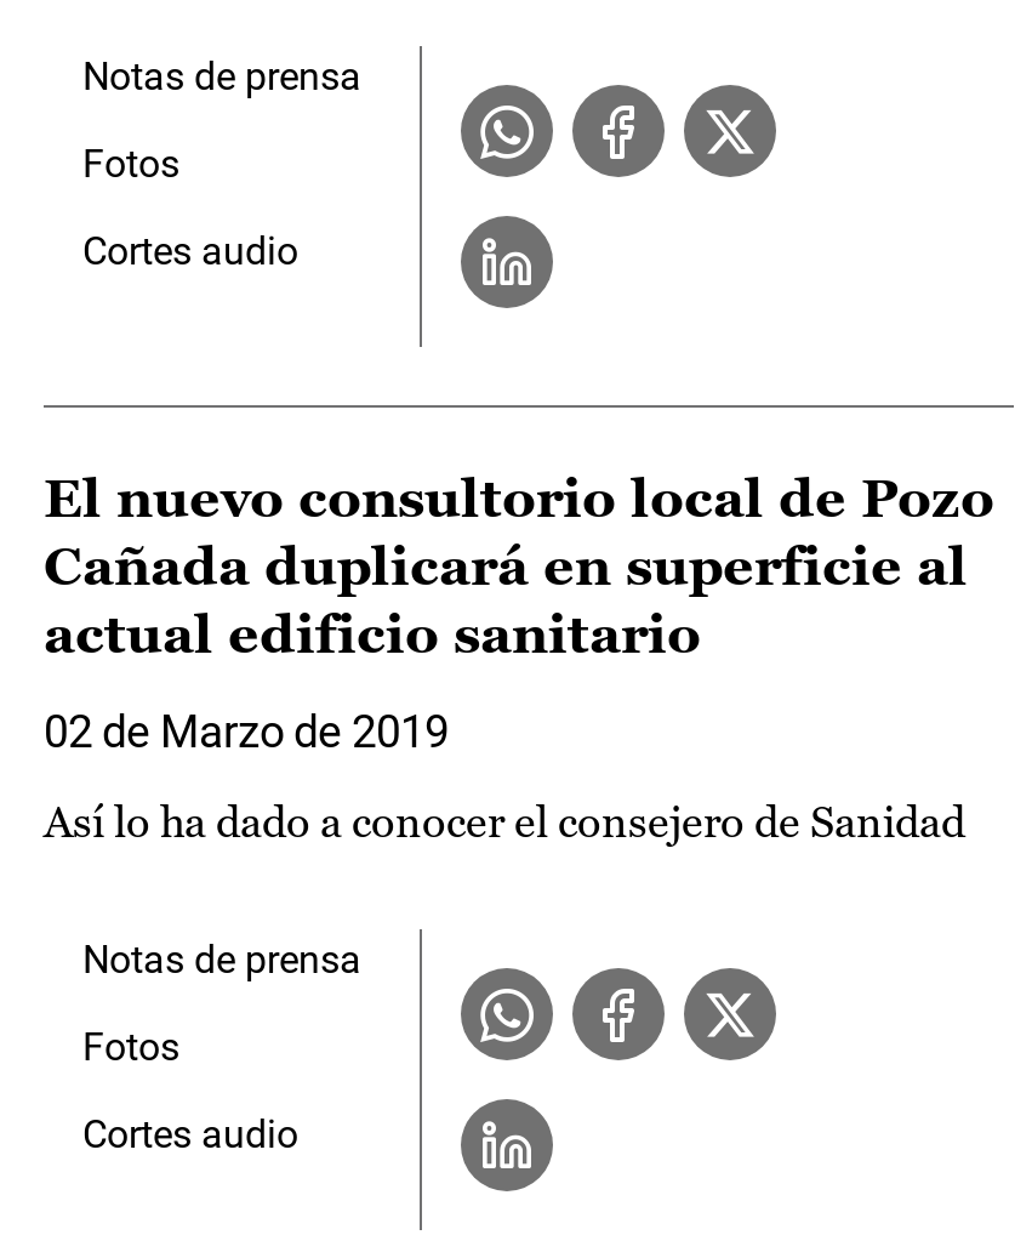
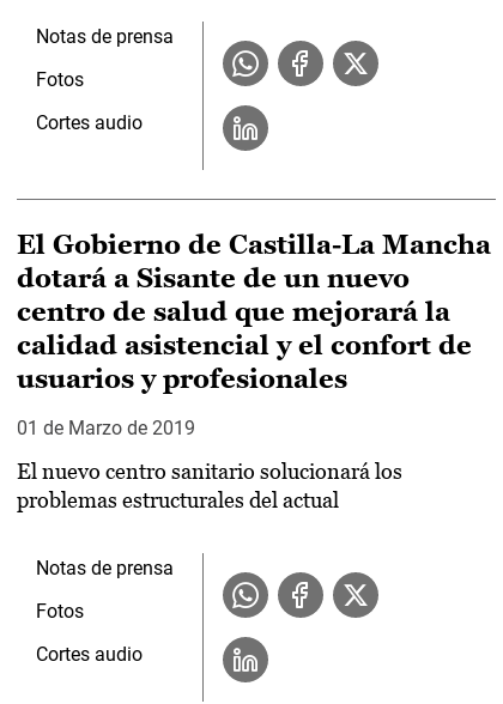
- El nuevo consultorio local de Pozo
- Cañada duplicará en superficie al
- actual edificio sanitario
+ El Gobierno de Castilla-La Mancha
+ dotará a Sisante de un nuevo
+ centro de salud que mejorará la
+ calidad asistencial y el confort de
+ usuarios y profesionales

- 02 de Marzo de 2019
+ 01 de Marzo de 2019

- Así lo ha dado a conocer el consejero de Sanidad
+ El nuevo centro sanitario solucionará los
+ problemas estructurales del actual
